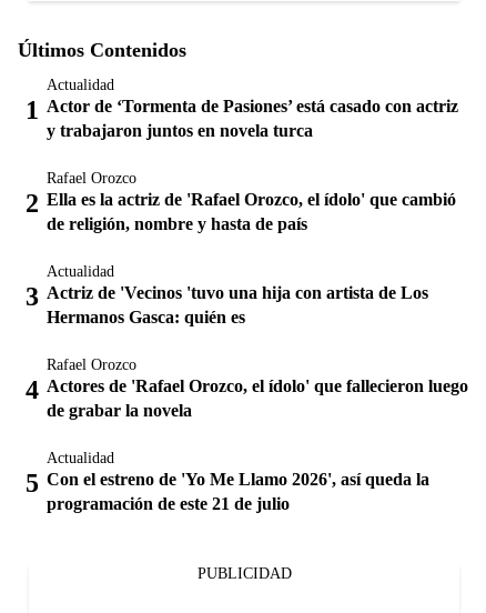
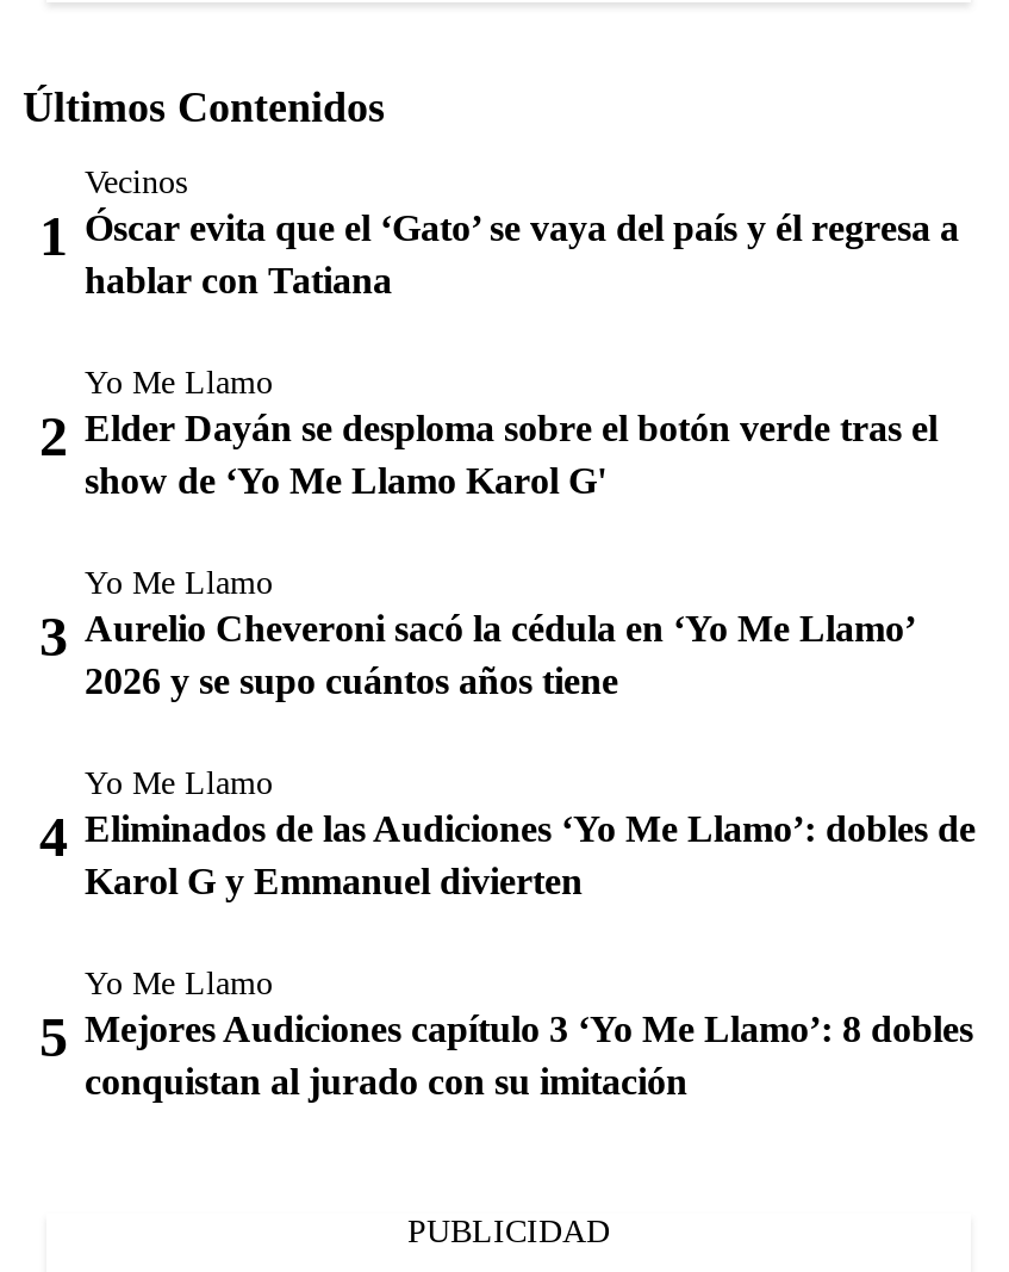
- Actualidad
- Actor de ‘Tormenta de Pasiones’ está casado con actriz
- y trabajaron juntos en novela turca
+ Vecinos
+ Óscar evita que el ‘Gato’ se vaya del país y él regresa a
+ hablar con Tatiana

- Rafael Orozco
- Ella es la actriz de 'Rafael Orozco, el ídolo' que cambió
- de religión, nombre y hasta de país
+ Yo Me Llamo
+ Elder Dayán se desploma sobre el botón verde tras el
+ show de ‘Yo Me Llamo Karol G'

- Actualidad
- Actriz de 'Vecinos 'tuvo una hija con artista de Los
- Hermanos Gasca: quién es
+ Yo Me Llamo
+ Aurelio Cheveroni sacó la cédula en ‘Yo Me Llamo’
+ 2026 y se supo cuántos años tiene

- Rafael Orozco
- Actores de 'Rafael Orozco, el ídolo' que fallecieron luego
- de grabar la novela
+ Yo Me Llamo
+ Eliminados de las Audiciones ‘Yo Me Llamo’: dobles de
+ Karol G y Emmanuel divierten

- Actualidad
- Con el estreno de 'Yo Me Llamo 2026', así queda la
- programación de este 21 de julio
+ Yo Me Llamo
+ Mejores Audiciones capítulo 3 ‘Yo Me Llamo’: 8 dobles
+ conquistan al jurado con su imitación
